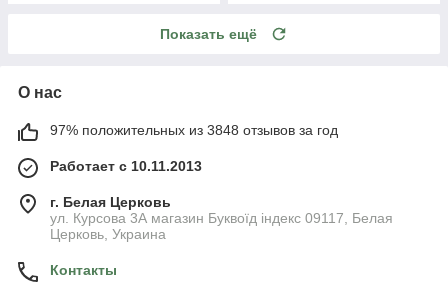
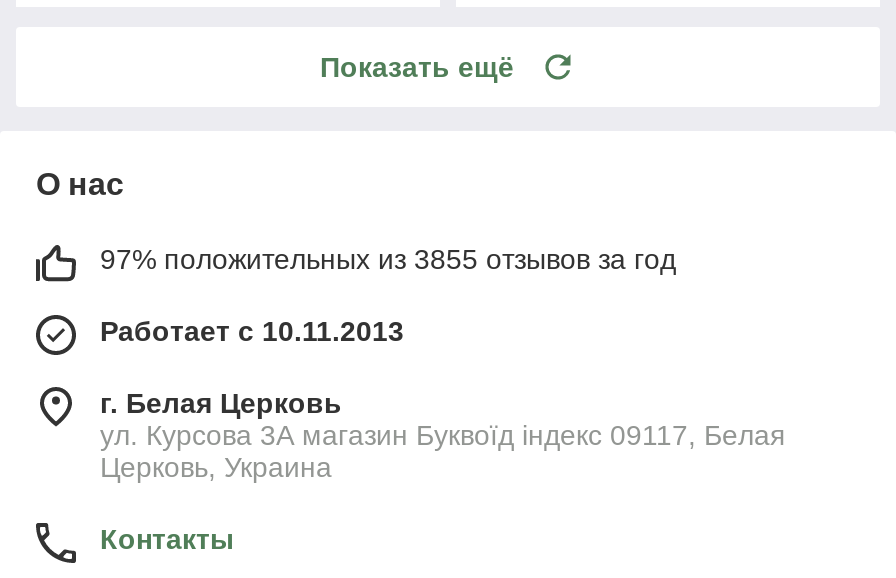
- 97% положительных из 3848 отзывов за год
+ 97% положительных из 3855 отзывов за год
